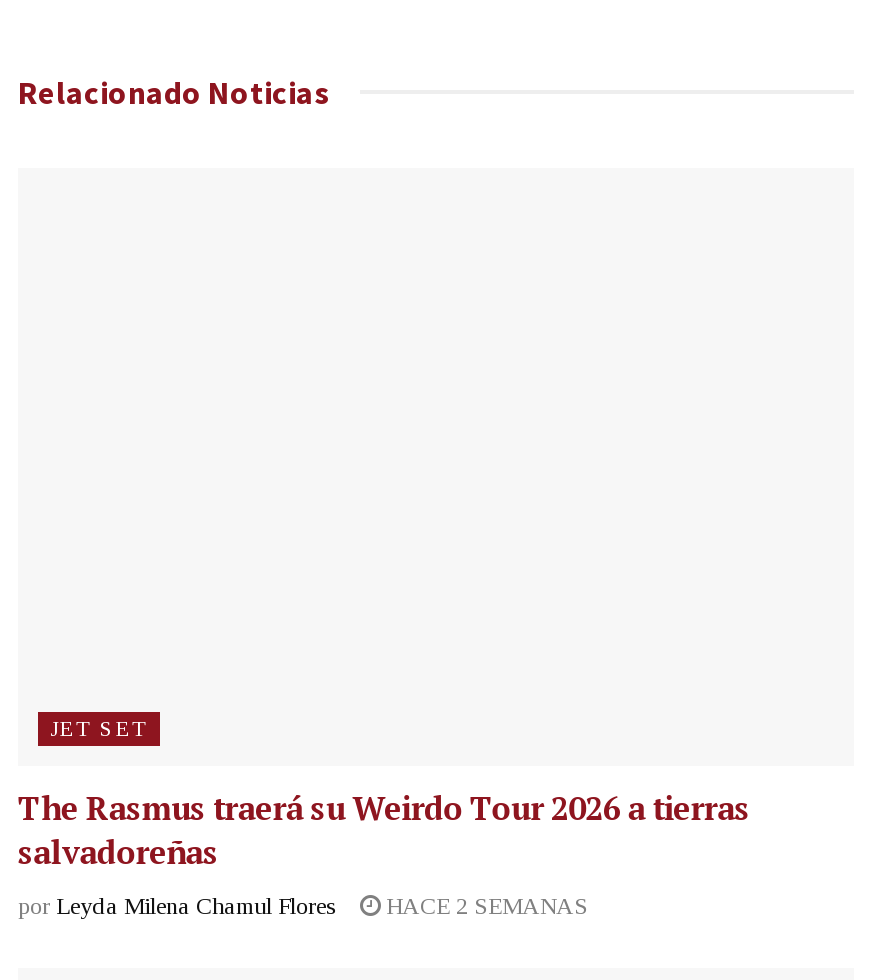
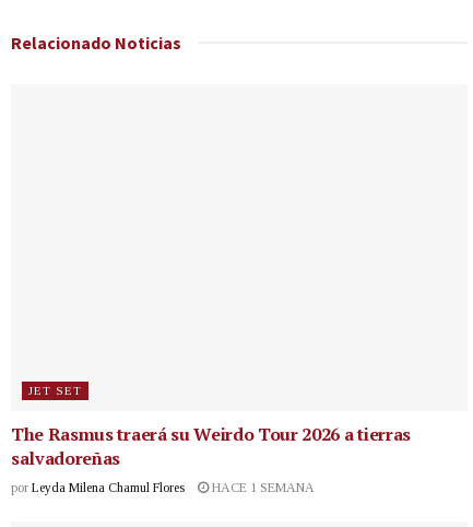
- por Leyda Milena Chamul Flores HACE 2 SEMANAS
+ por Leyda Milena Chamul Flores HACE 1 SEMANA
